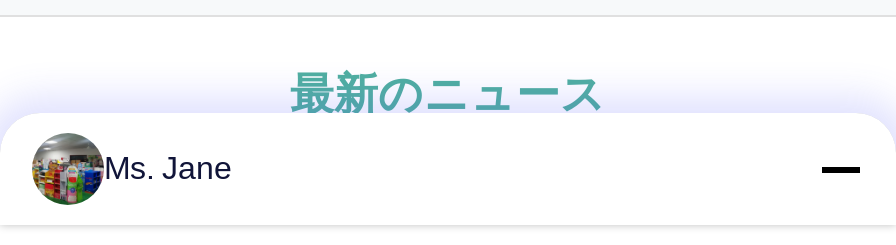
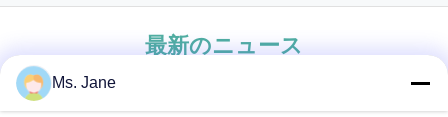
- [image]
+ [image]
